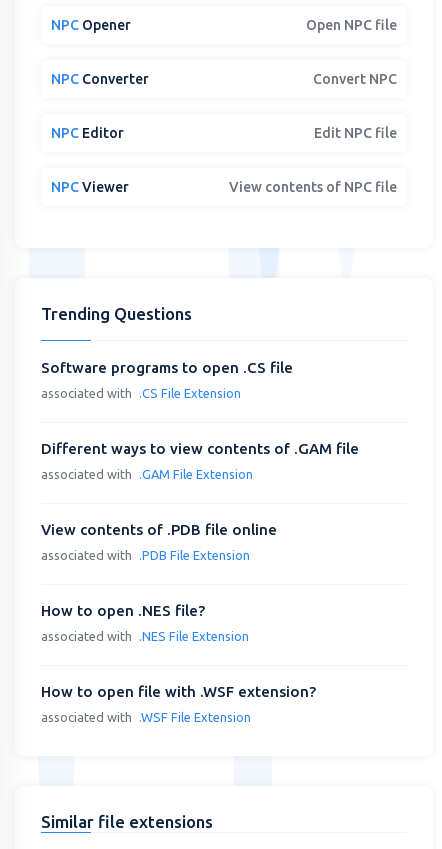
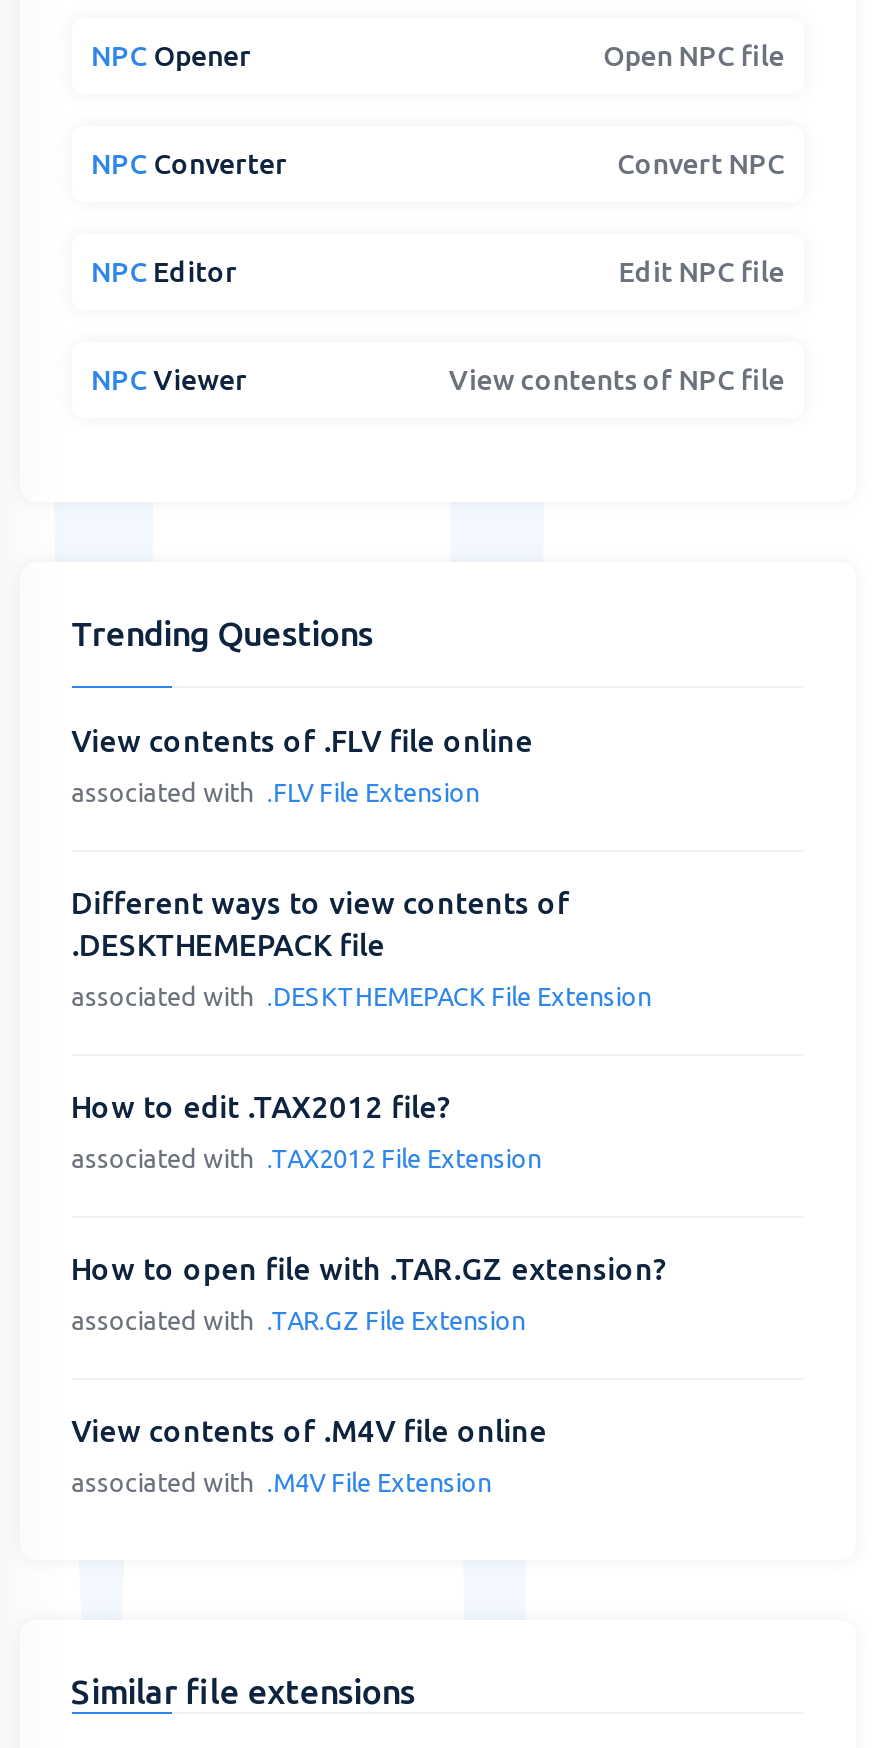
- Software programs to open .CS file
+ View contents of .FLV file online

- associated with .CS File Extension
+ associated with .FLV File Extension

- Different ways to view contents of .GAM file
+ Different ways to view contents of
+ .DESKTHEMEPACK file

- associated with .GAM File Extension
+ associated with .DESKTHEMEPACK File Extension

- View contents of .PDB file online
+ How to edit .TAX2012 file?

- associated with .PDB File Extension
+ associated with .TAX2012 File Extension

- How to open .NES file?
+ How to open file with .TAR.GZ extension?

- associated with .NES File Extension
+ associated with .TAR.GZ File Extension

- How to open file with .WSF extension?
+ View contents of .M4V file online

- associated with .WSF File Extension
+ associated with .M4V File Extension
